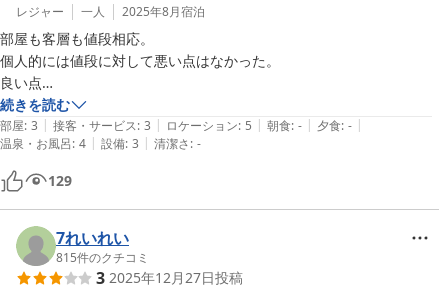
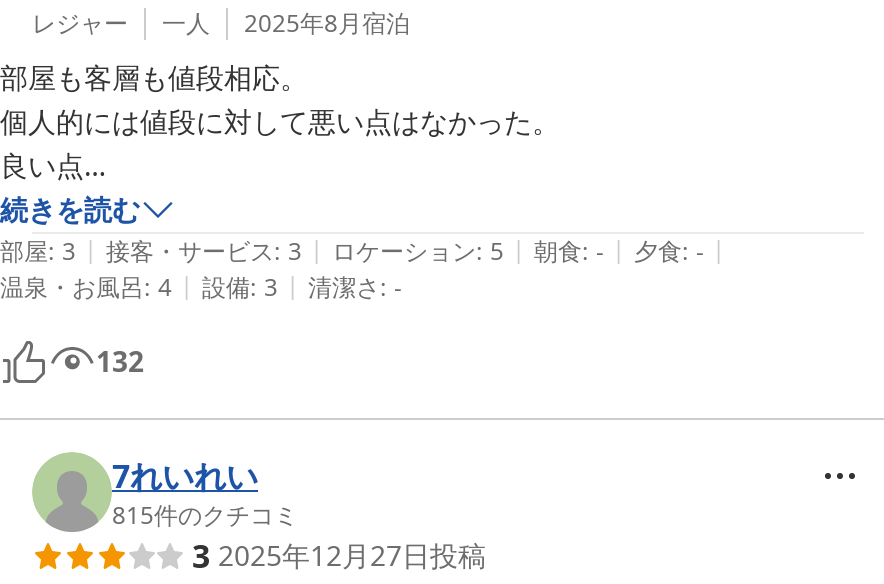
- 129
+ 132
